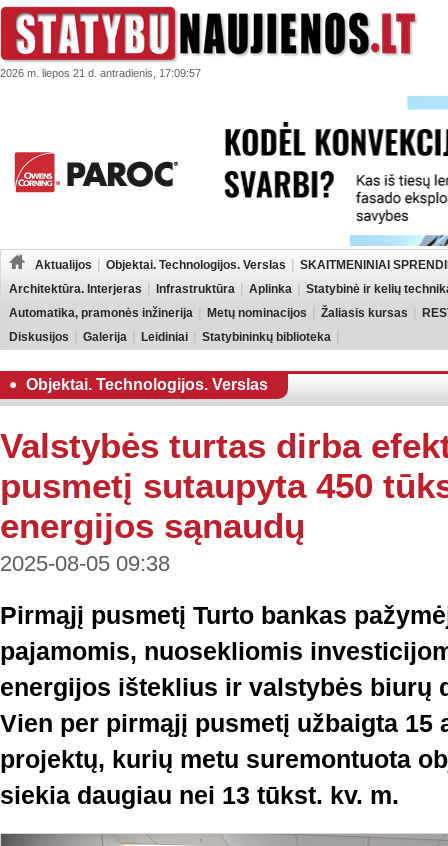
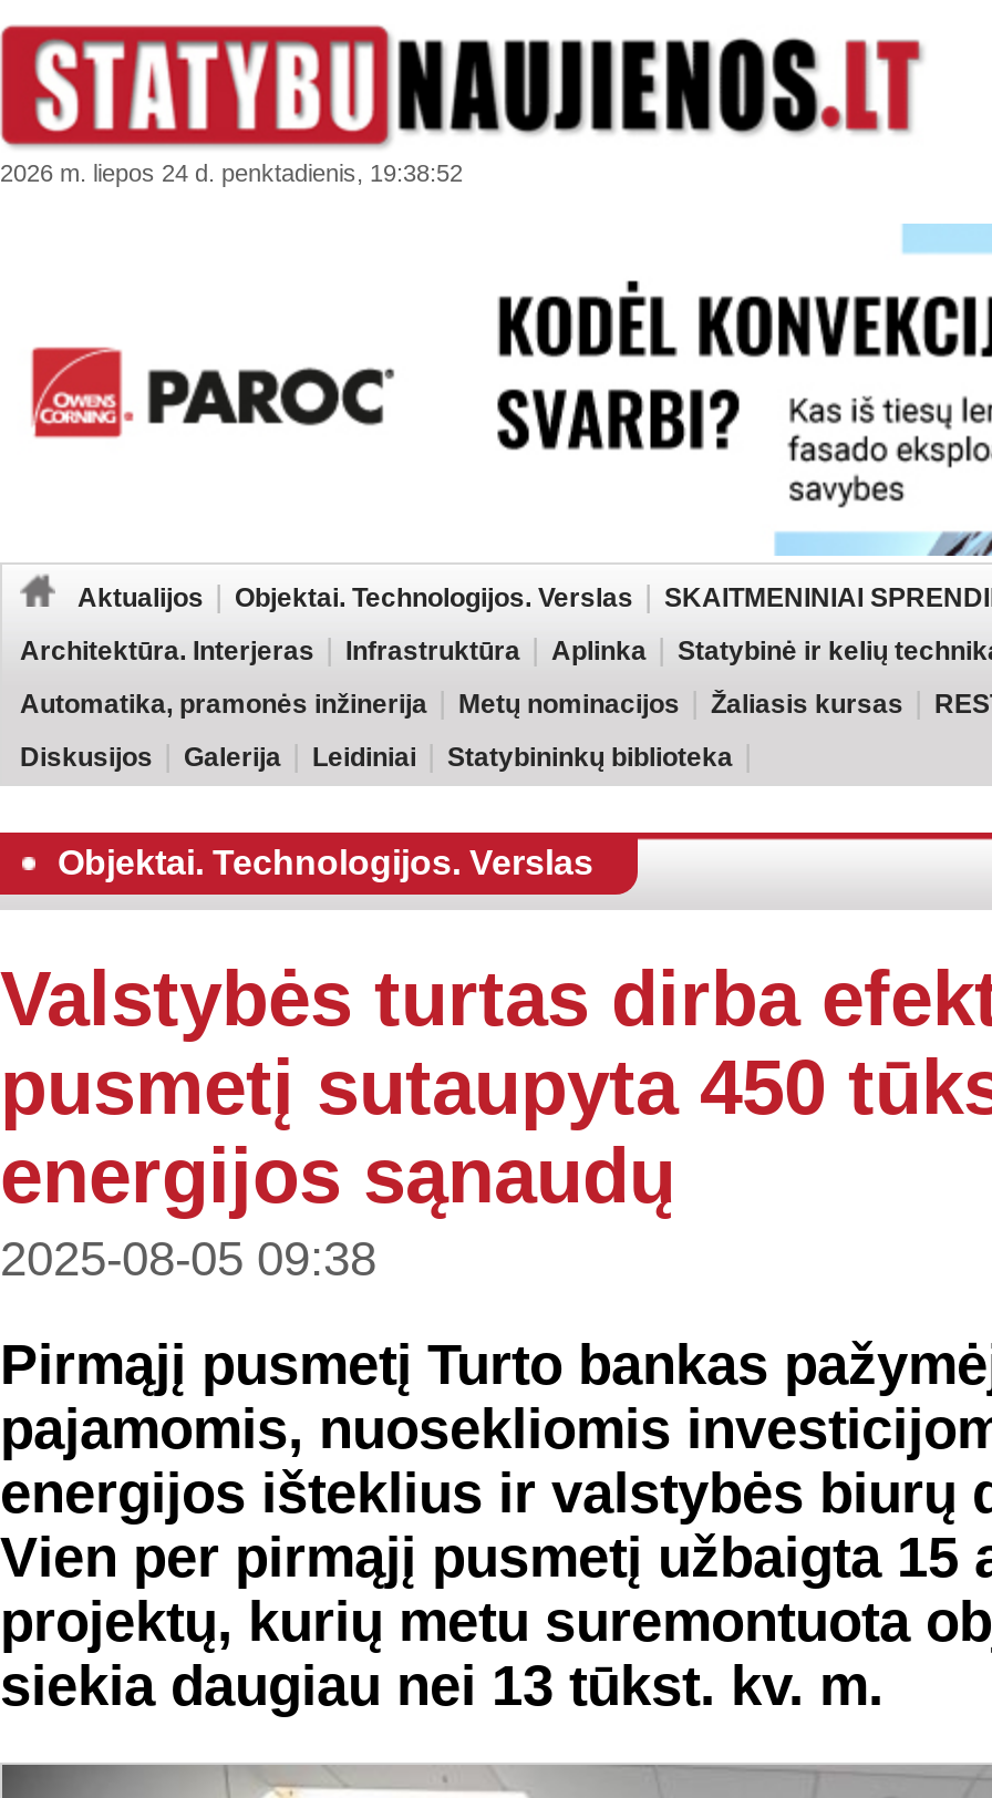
- 2026 m. liepos 21 d. antradienis, 17:09:57
+ 2026 m. liepos 24 d. penktadienis, 19:38:52
